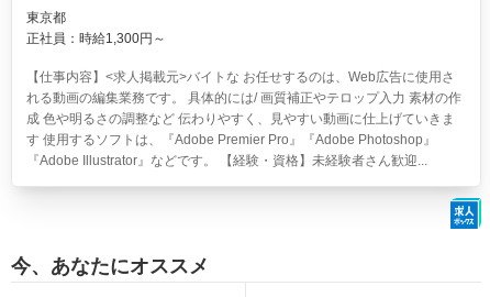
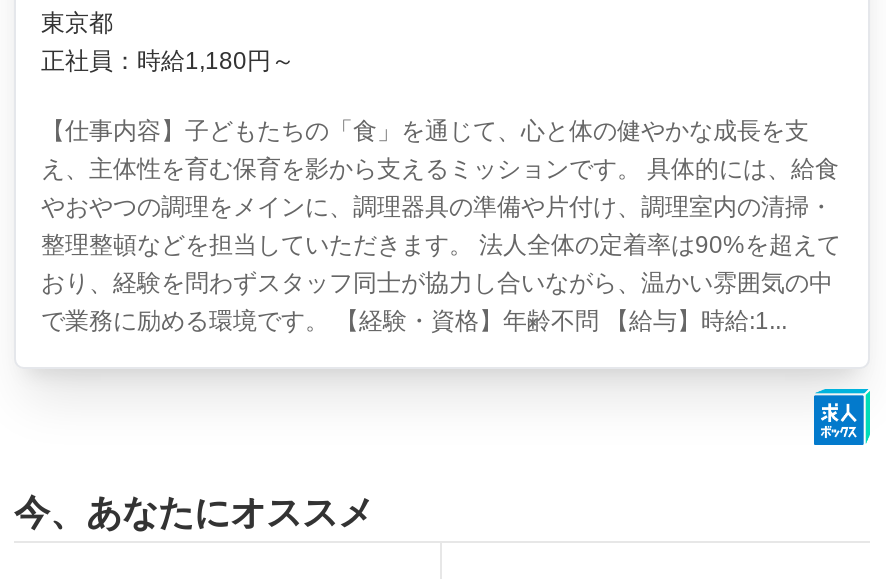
- 正社員：時給1,300円～
+ 正社員：時給1,180円～

- 【仕事内容】<求人掲載元>バイトな お任せするのは、Web広告に使用さ
- れる動画の編集業務です。 具体的には/ 画質補正やテロップ入力 素材の作
- 成 色や明るさの調整など 伝わりやすく、見やすい動画に仕上げていきま
- す 使用するソフトは、『Adobe Premier Pro』『Adobe Photoshop』
- 『Adobe Illustrator』などです。 【経験・資格】未経験者さん歓迎...
+ 【仕事内容】子どもたちの「食」を通じて、心と体の健やかな成長を支
+ え、主体性を育む保育を影から支えるミッションです。 具体的には、給食
+ やおやつの調理をメインに、調理器具の準備や片付け、調理室内の清掃・
+ 整理整頓などを担当していただきます。 法人全体の定着率は90%を超えて
+ おり、経験を問わずスタッフ同士が協力し合いながら、温かい雰囲気の中
+ で業務に励める環境です。 【経験・資格】年齢不問 【給与】時給:1...
